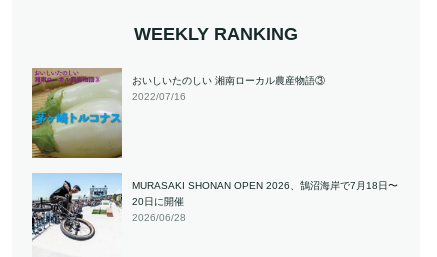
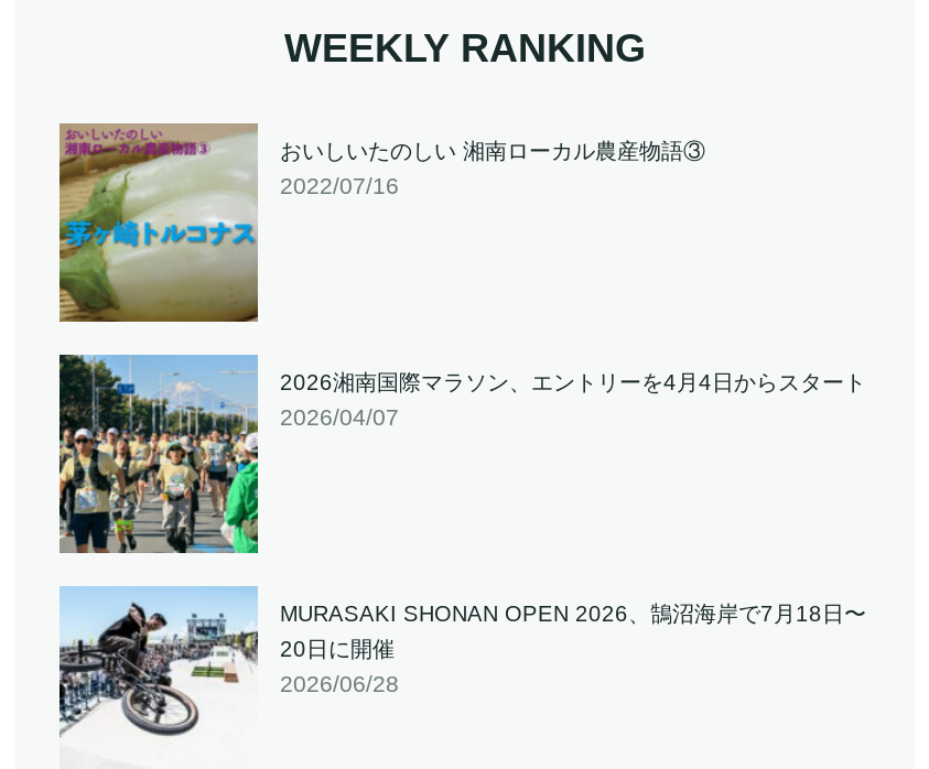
+ [image]
+ 2026湘南国際マラソン、エントリーを4月4日からスタート
+ 2026/04/07
